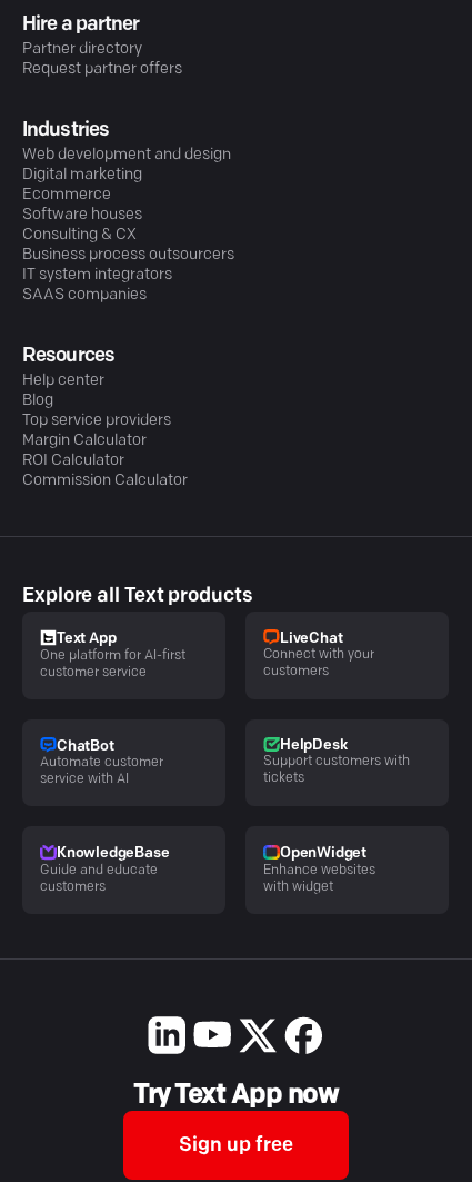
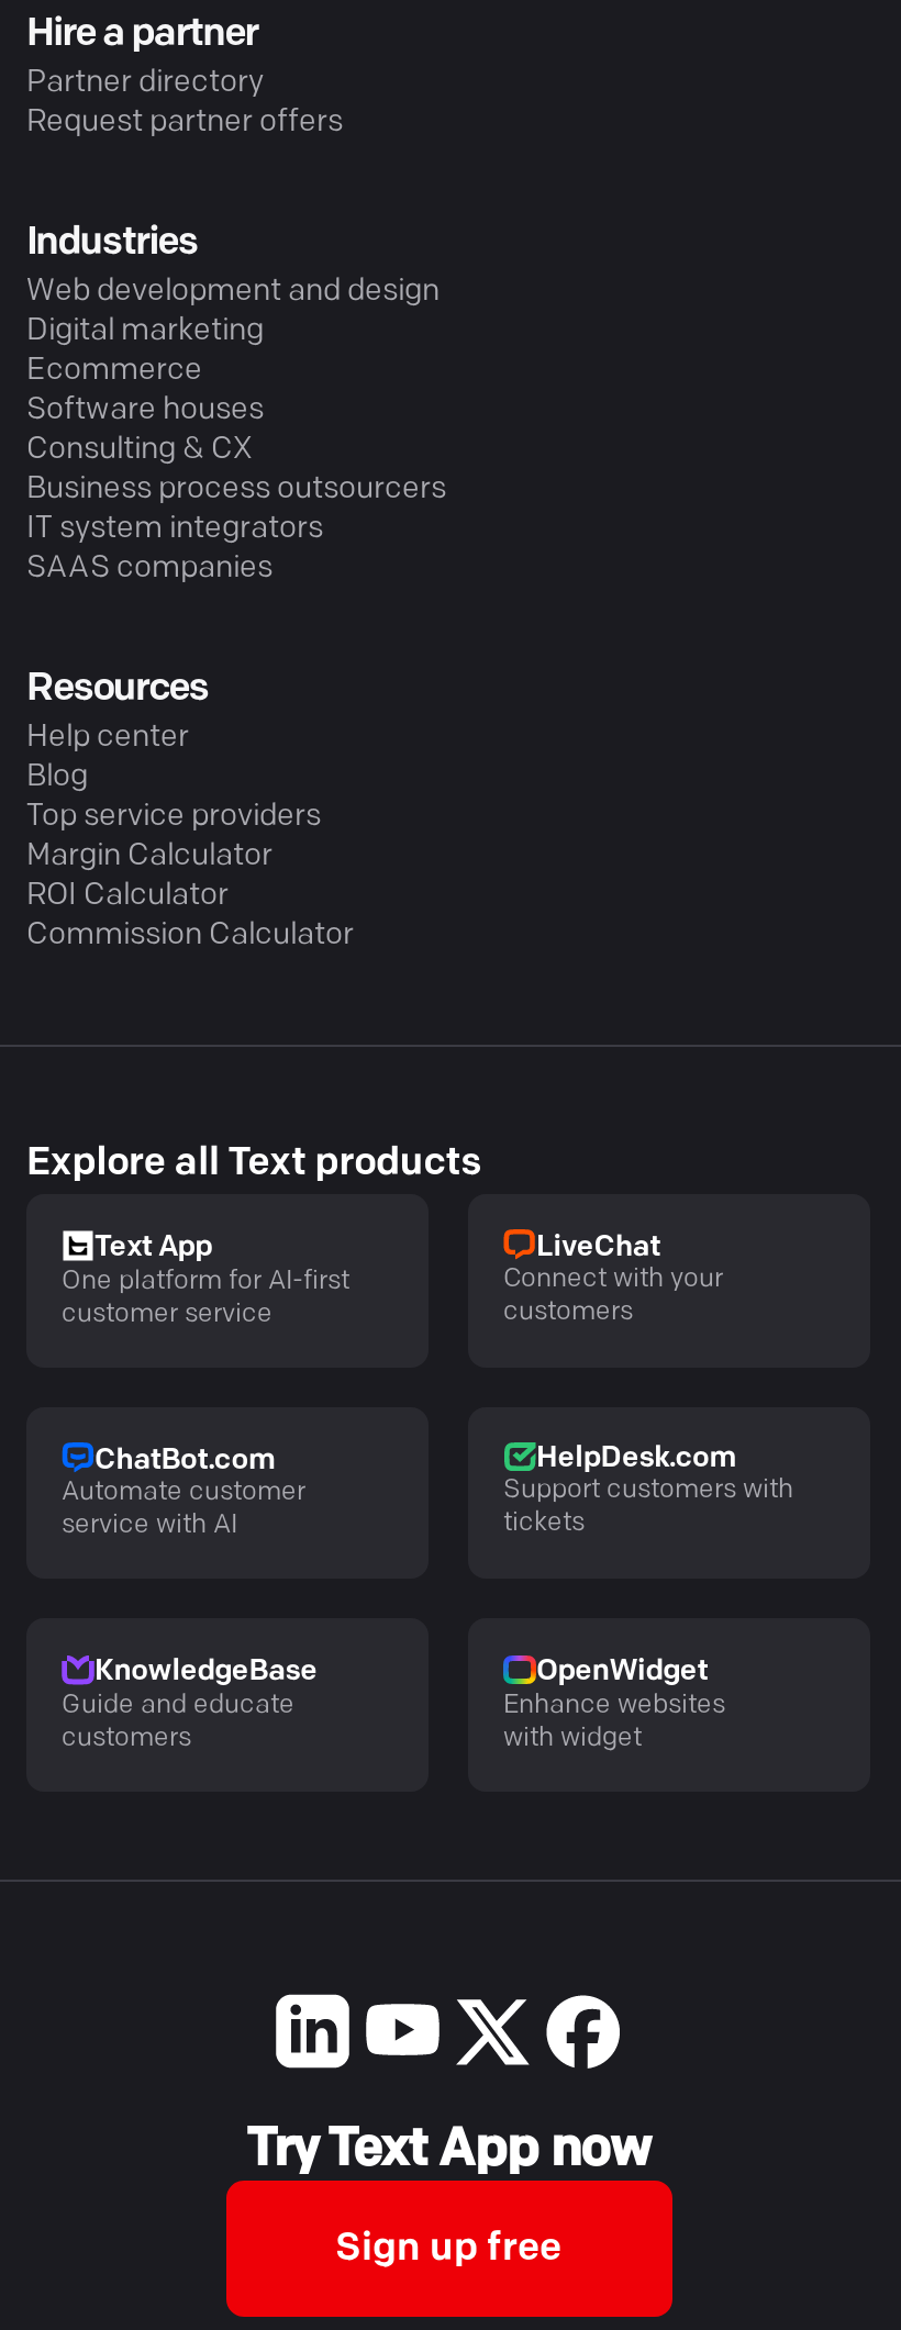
- ChatBot
+ ChatBot.com

- HelpDesk
+ HelpDesk.com
